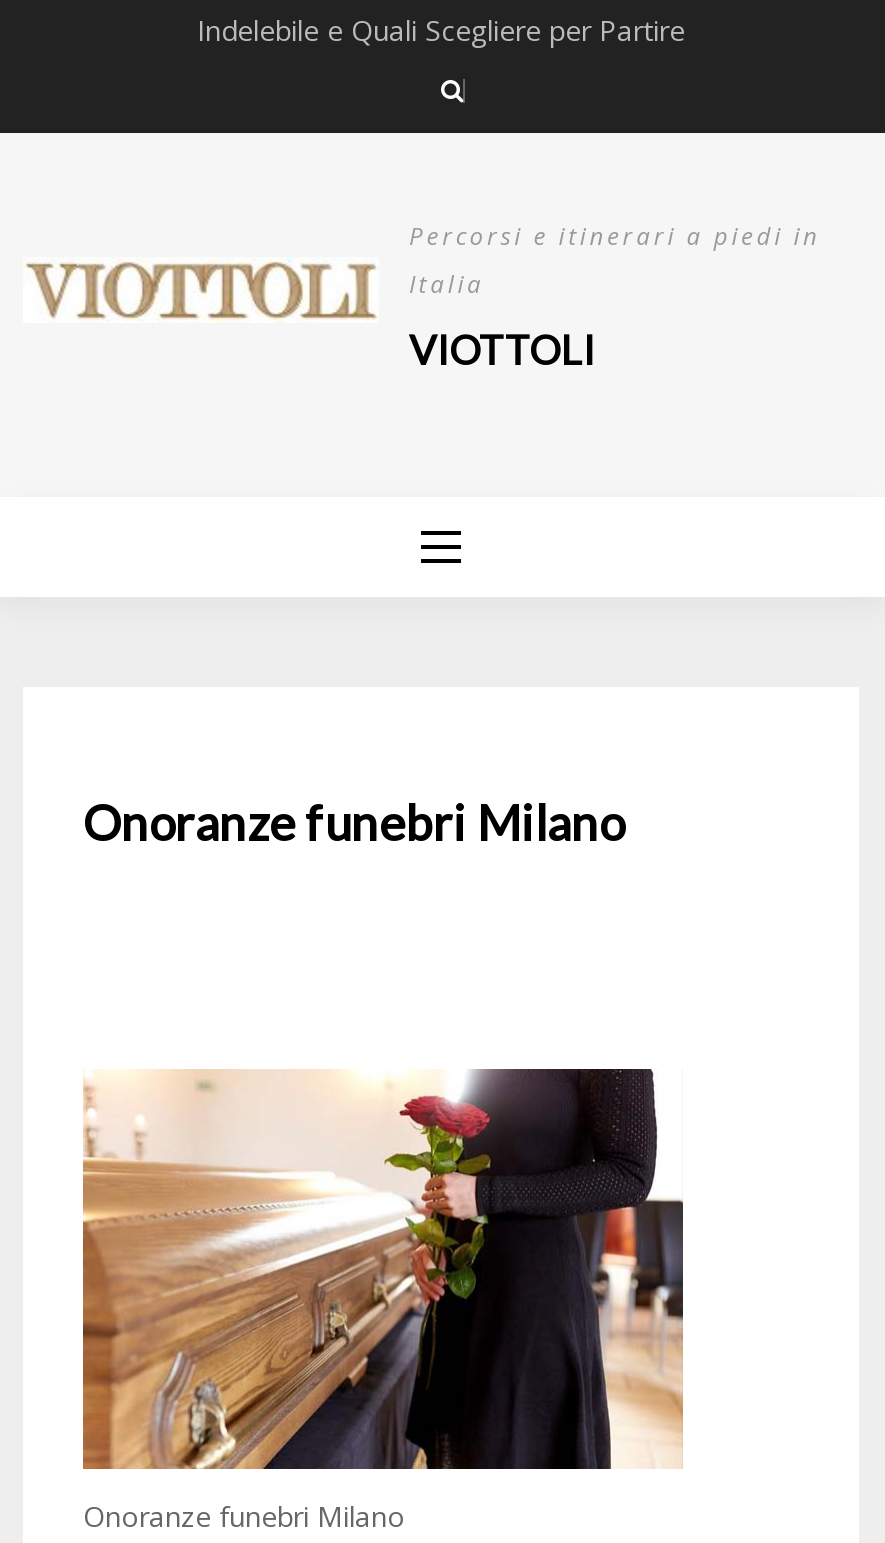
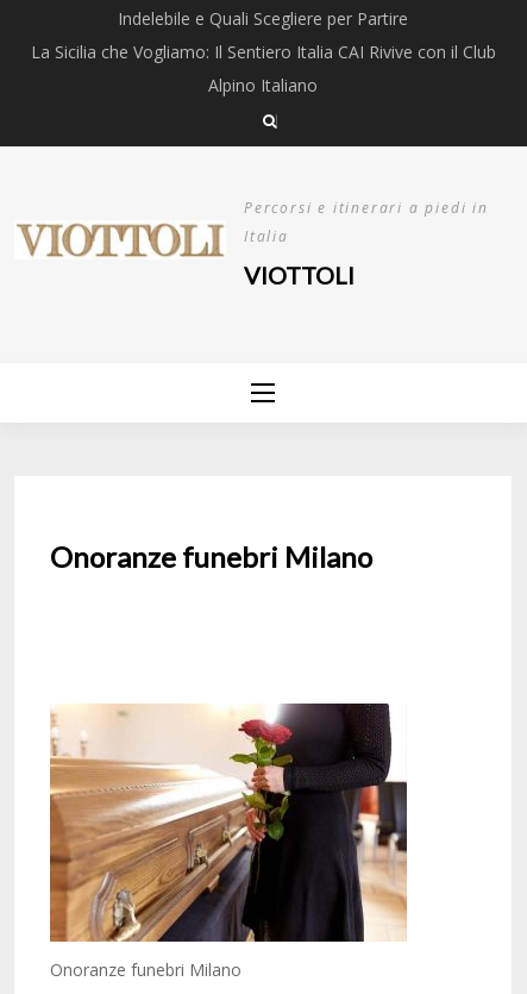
+ La Sicilia che Vogliamo: Il Sentiero Italia CAI Rivive con il Club
+ Alpino Italiano
